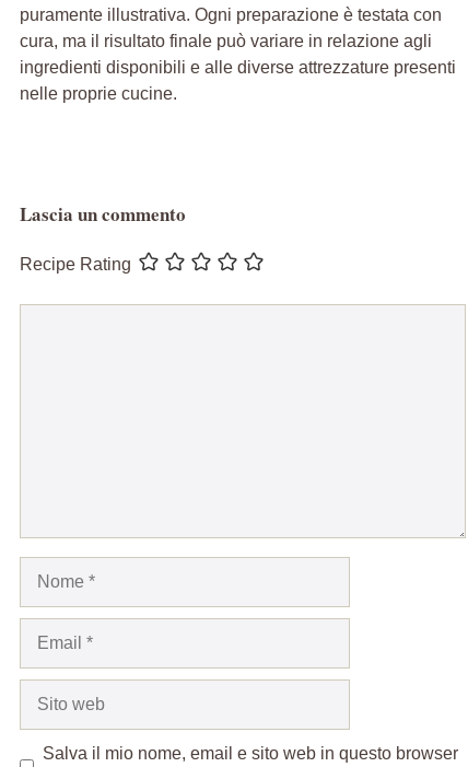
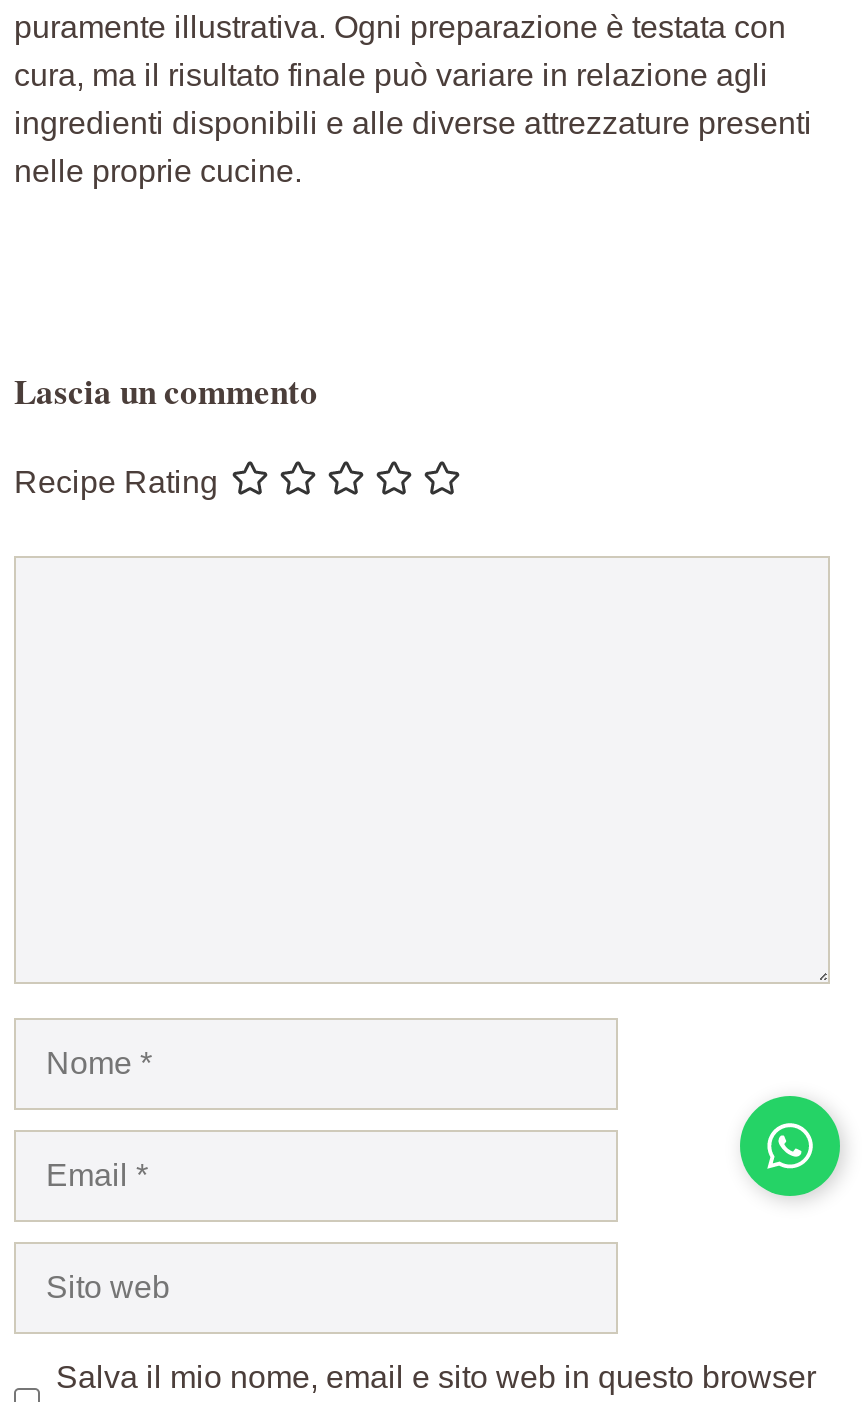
+ [image]
